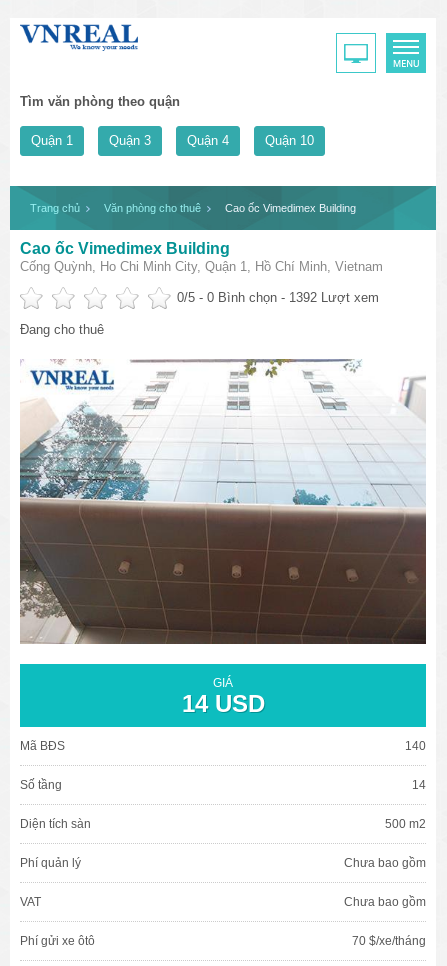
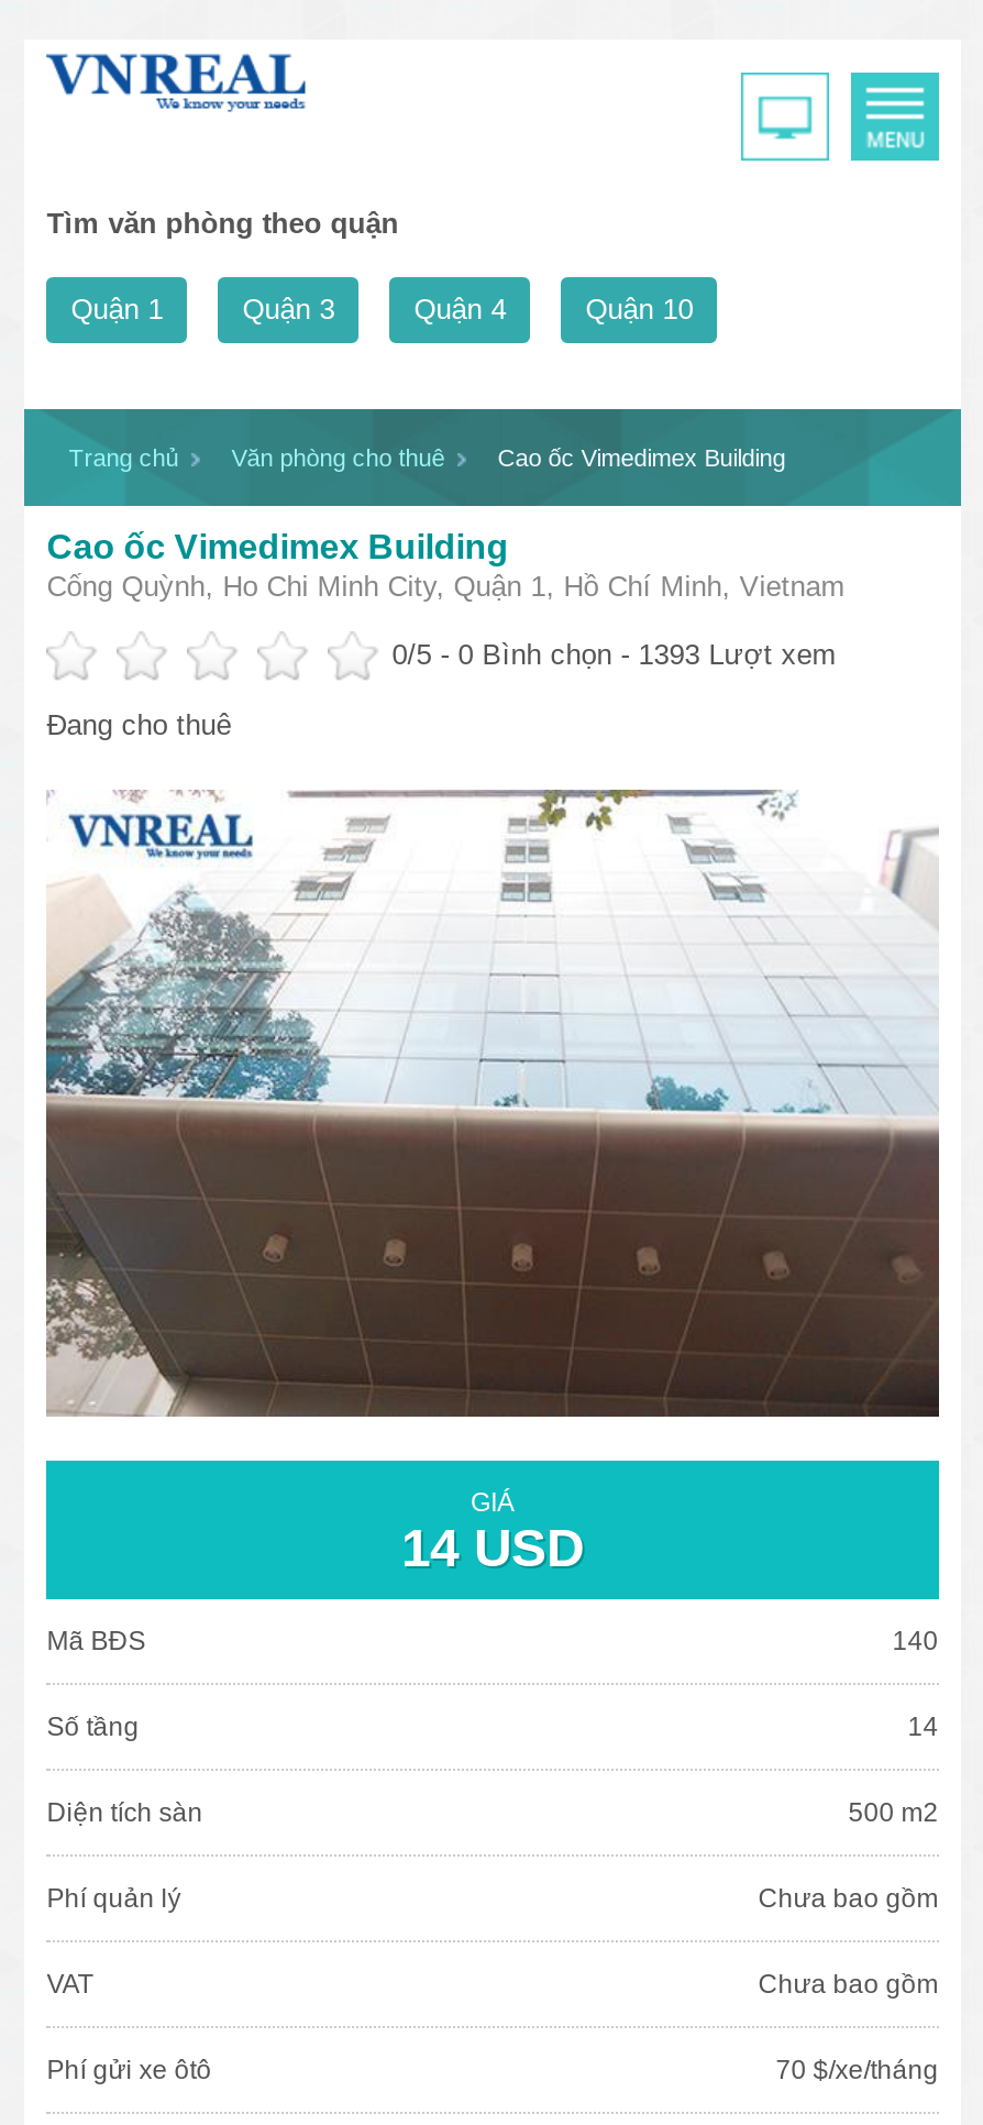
- 0/5 - 0 Bình chọn - 1392 Lượt xem
+ 0/5 - 0 Bình chọn - 1393 Lượt xem
